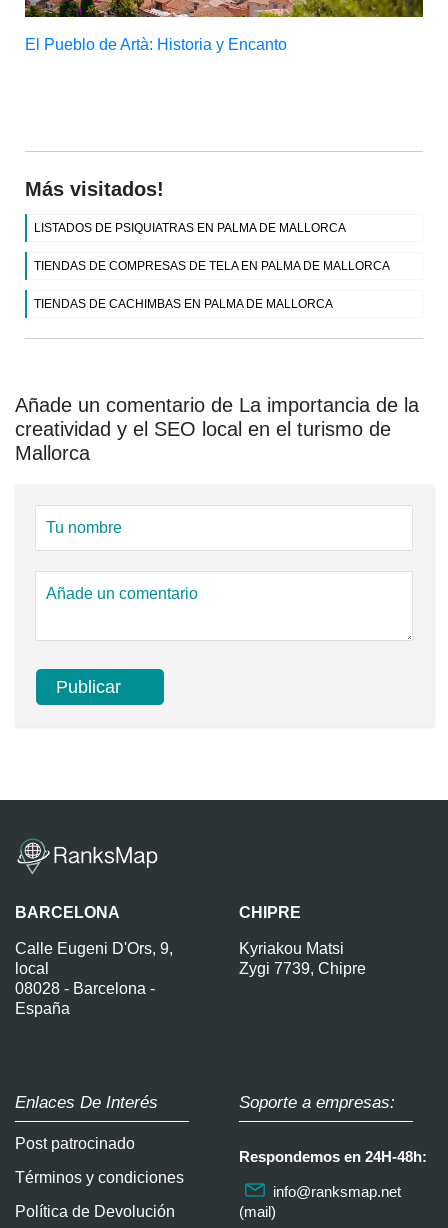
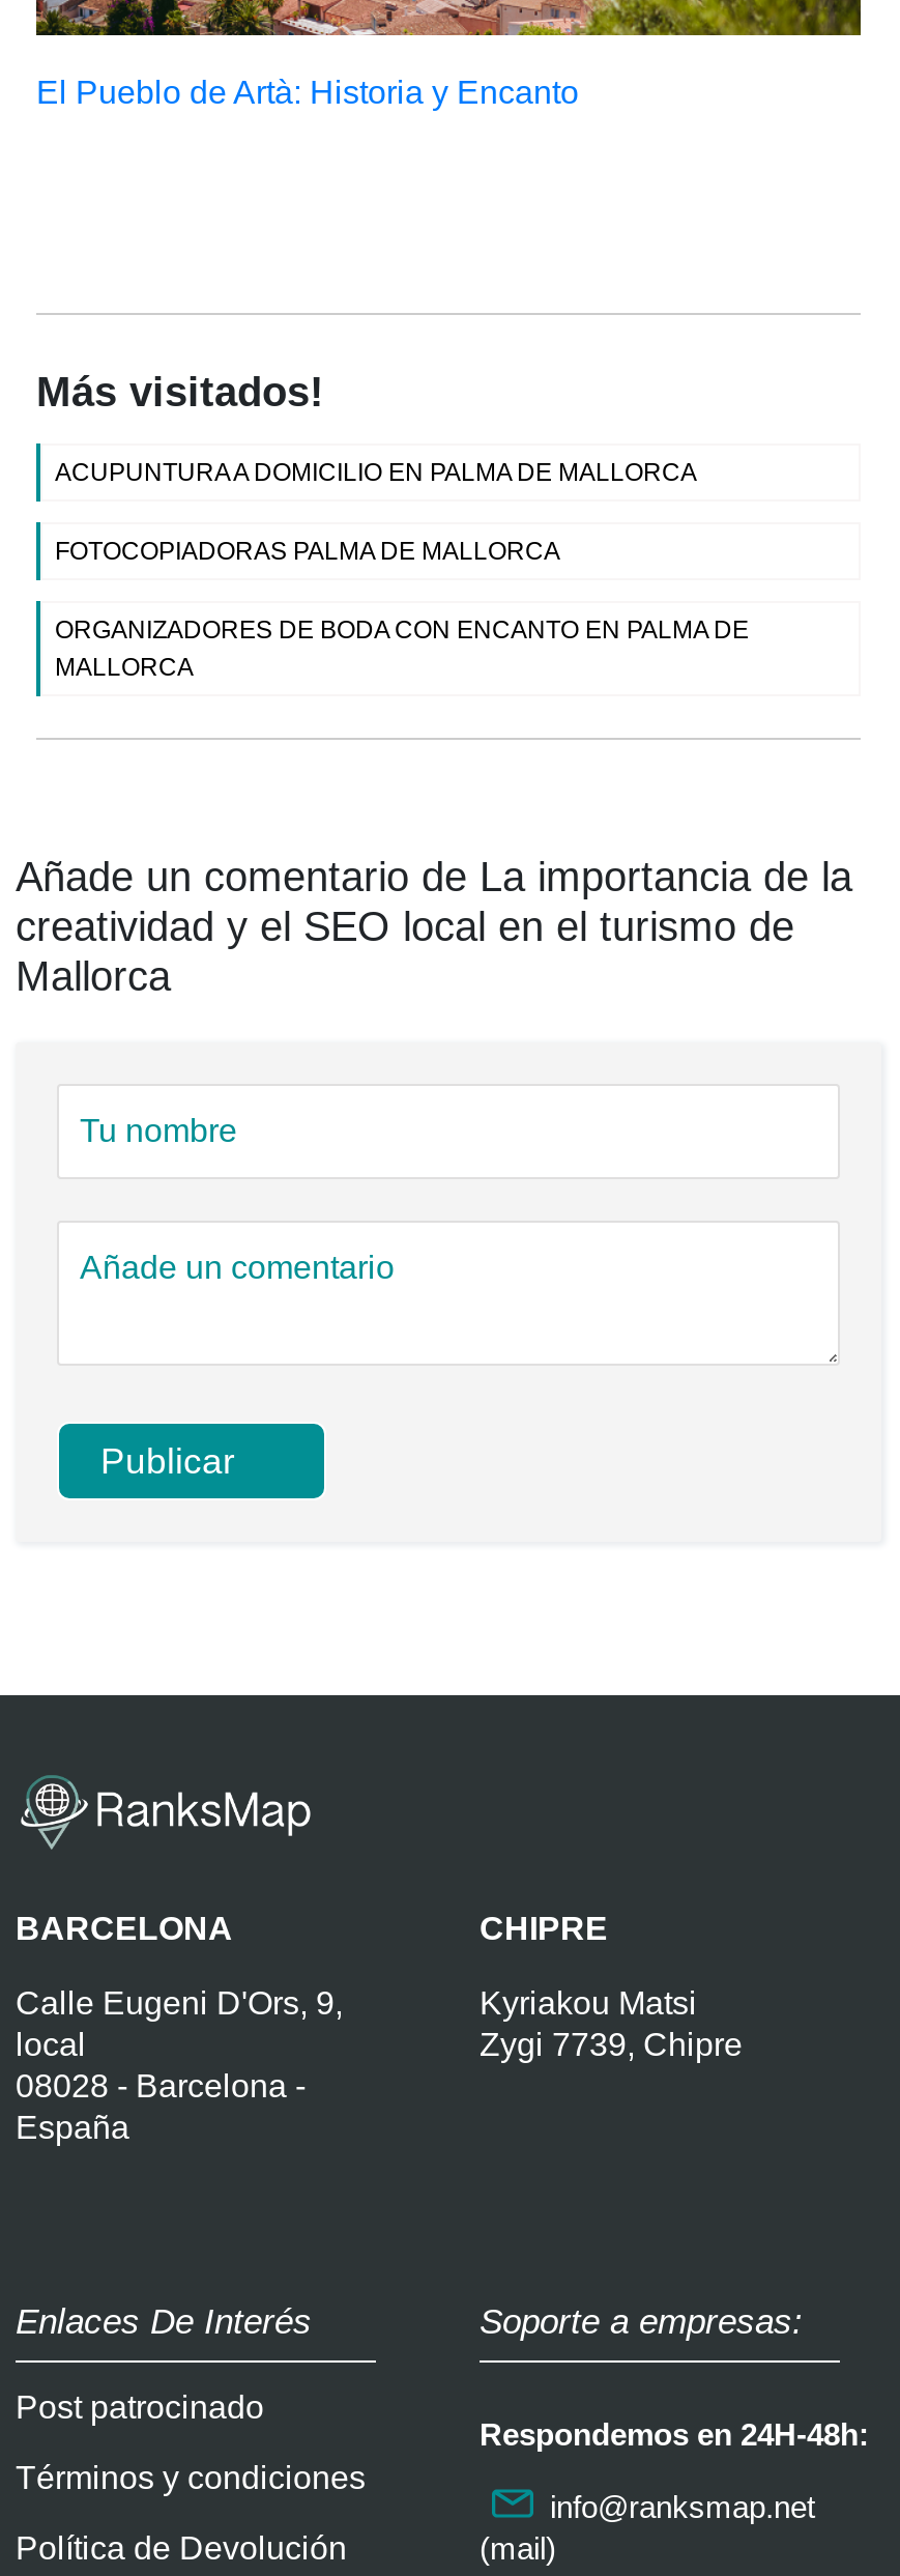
- LISTADOS DE PSIQUIATRAS EN PALMA DE MALLORCA
+ ACUPUNTURA A DOMICILIO EN PALMA DE MALLORCA

- TIENDAS DE COMPRESAS DE TELA EN PALMA DE MALLORCA
+ FOTOCOPIADORAS PALMA DE MALLORCA

- TIENDAS DE CACHIMBAS EN PALMA DE MALLORCA
+ ORGANIZADORES DE BODA CON ENCANTO EN PALMA DE
+ MALLORCA
